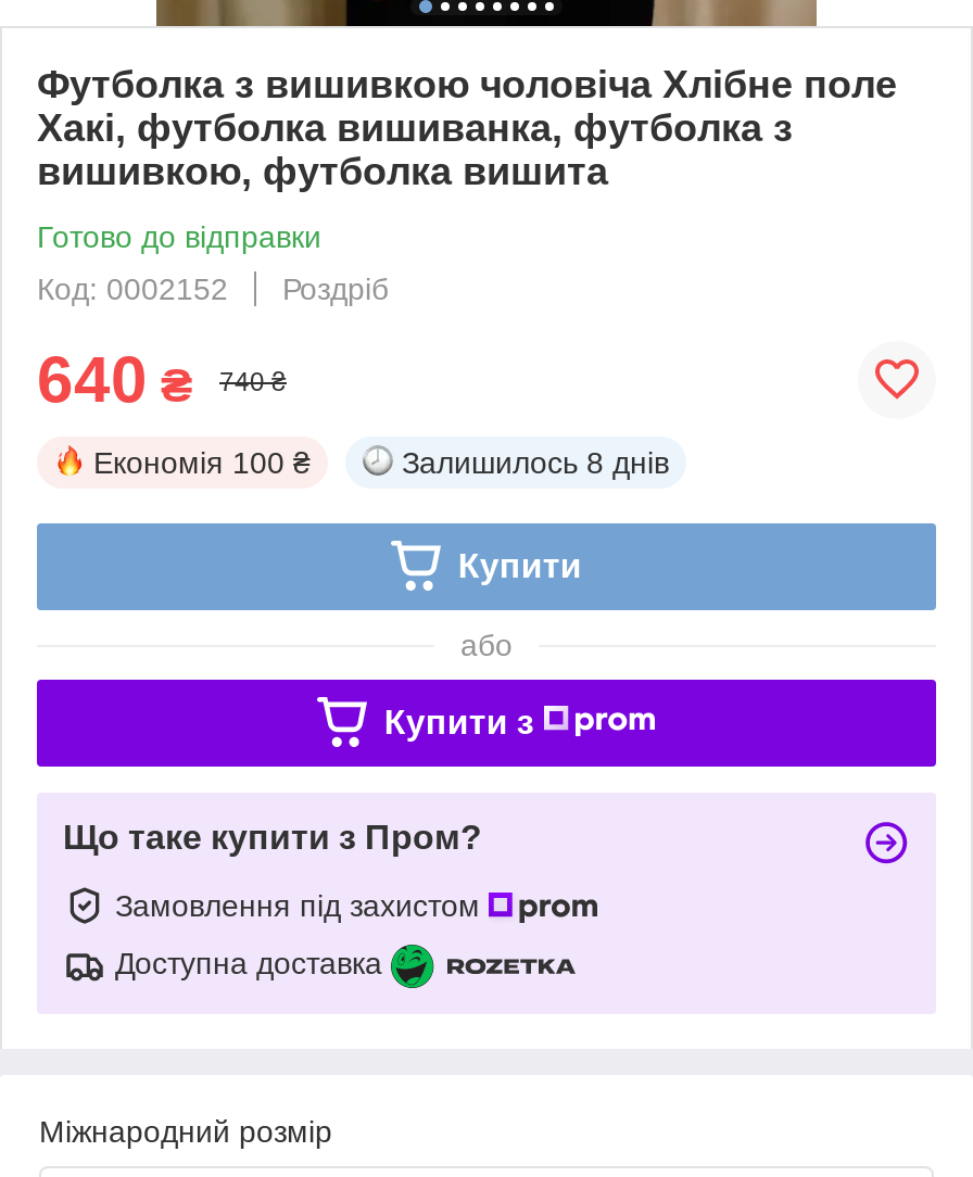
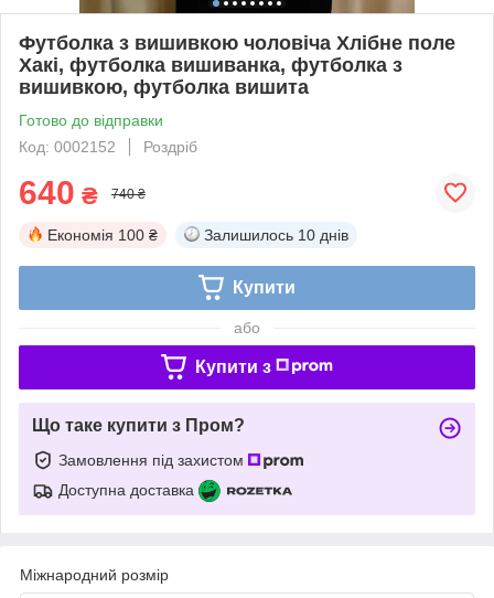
- Залишилось 8 днів
+ Залишилось 10 днів
